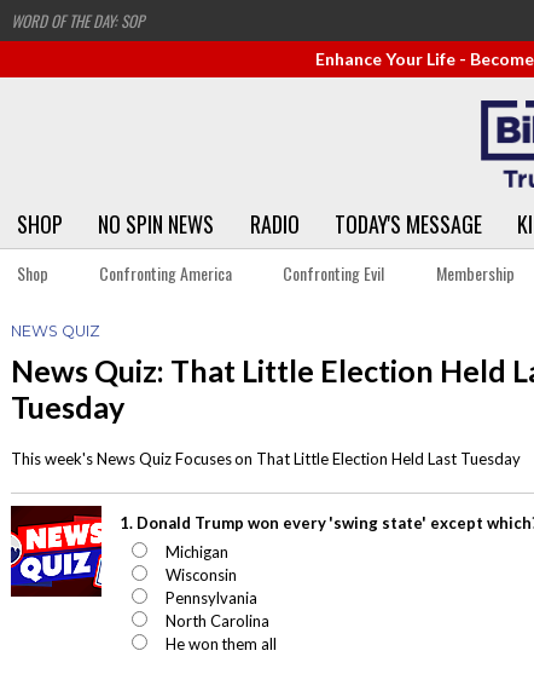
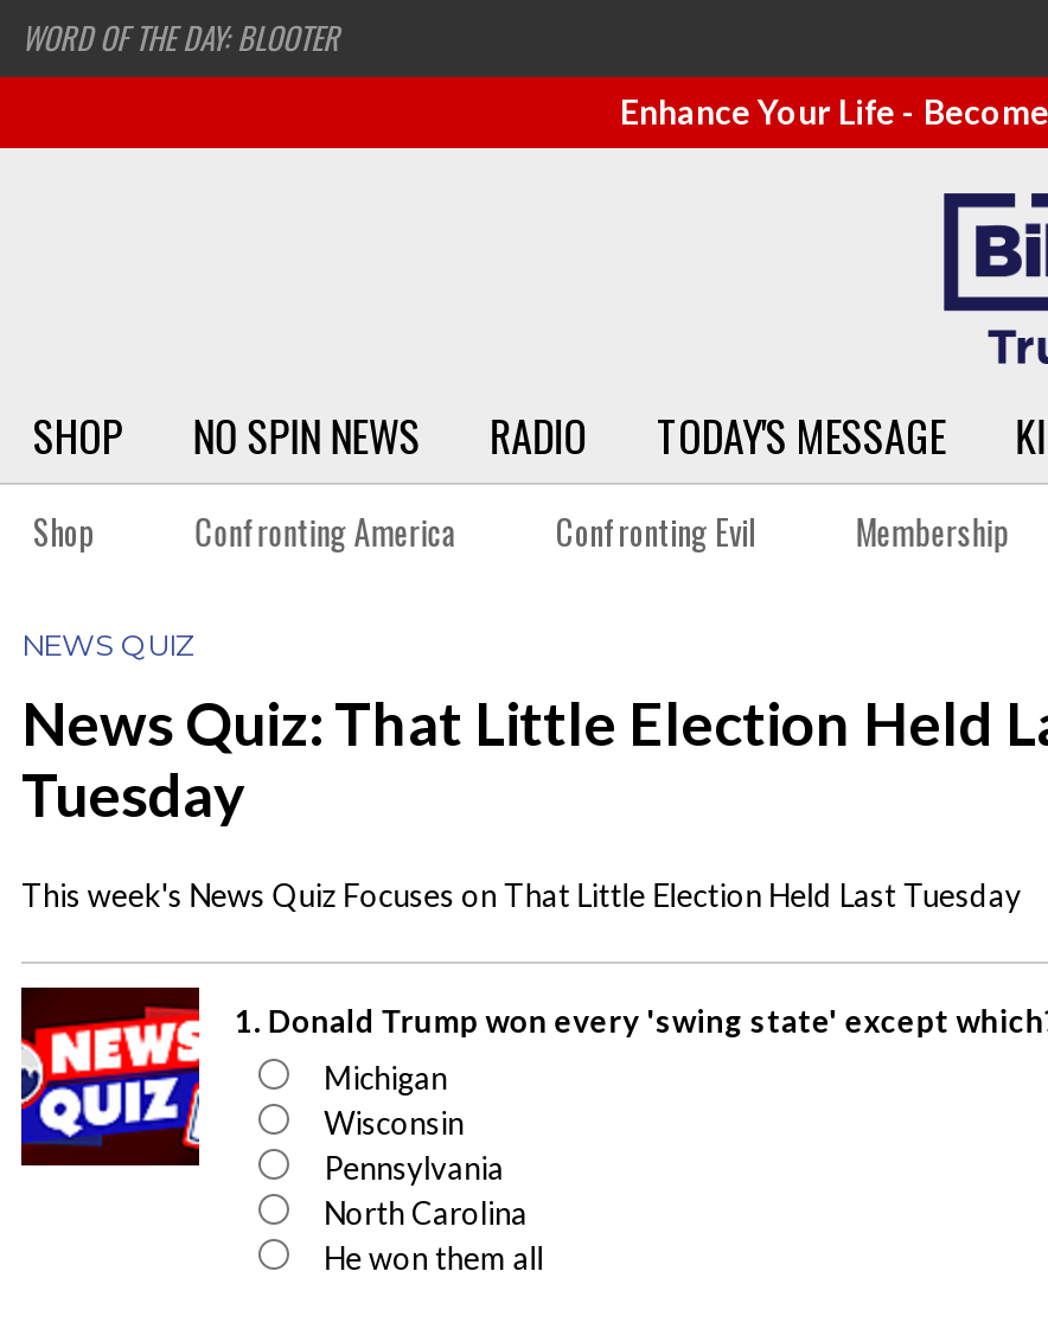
- WORD OF THE DAY: SOP
+ WORD OF THE DAY: BLOOTER
